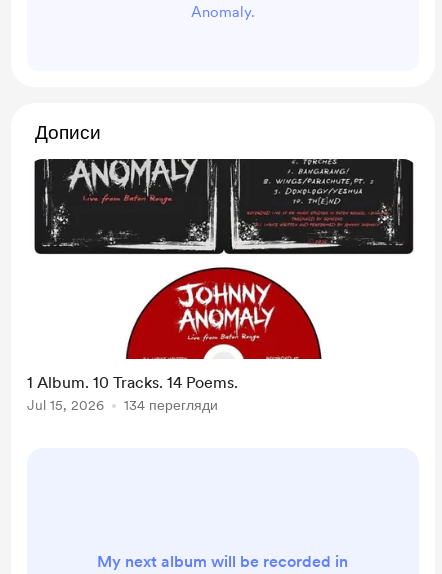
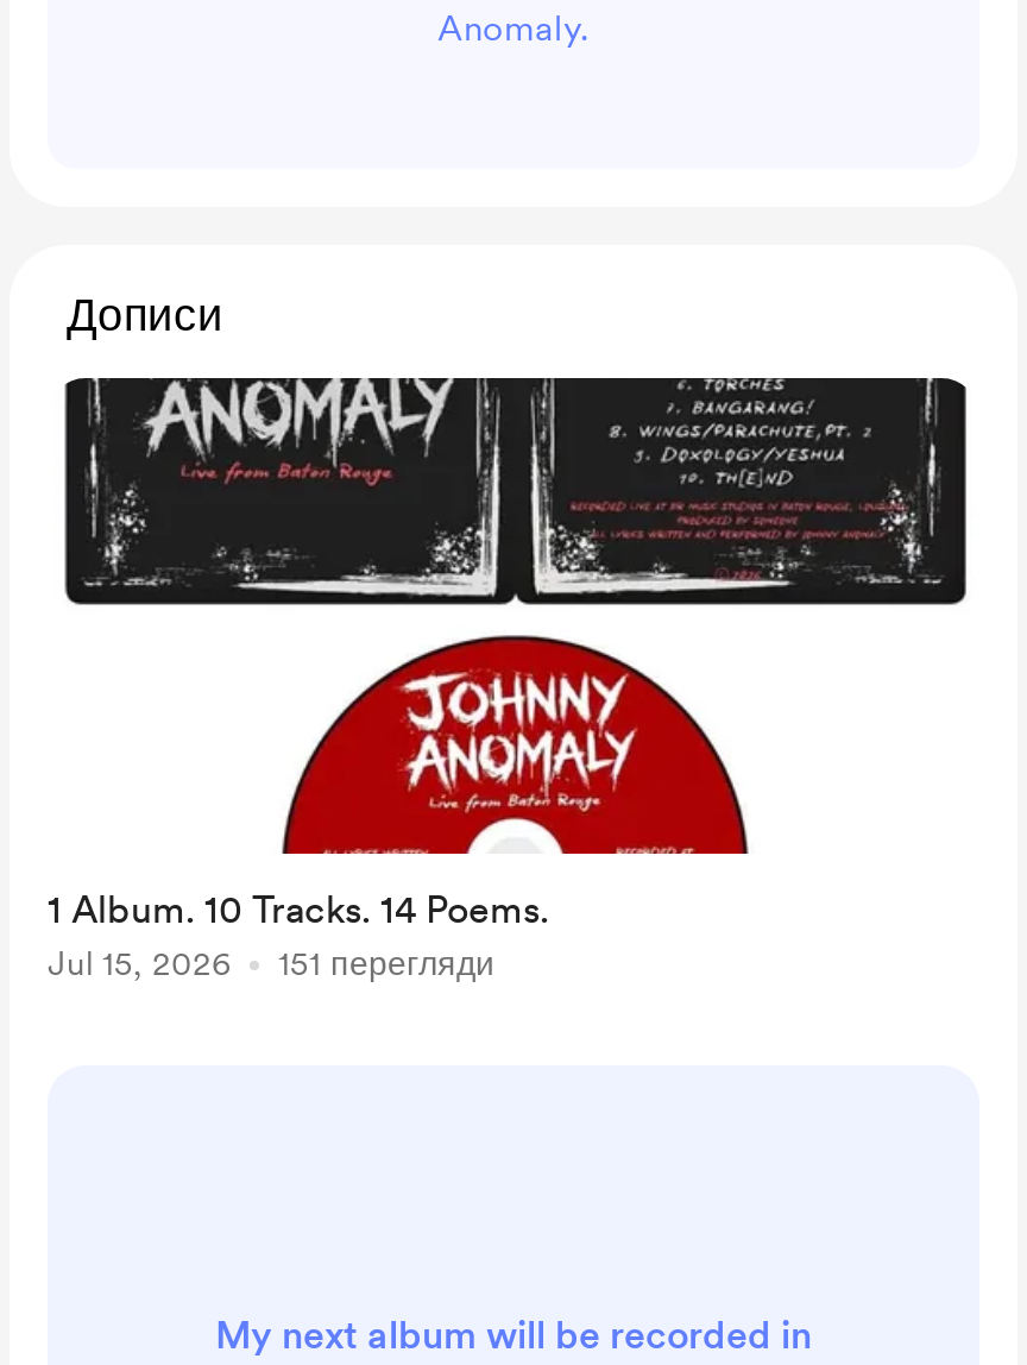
- Jul 15, 2026 134 перегляди
+ Jul 15, 2026 151 перегляди
